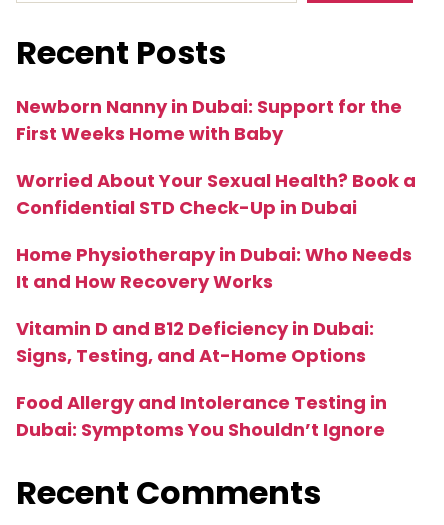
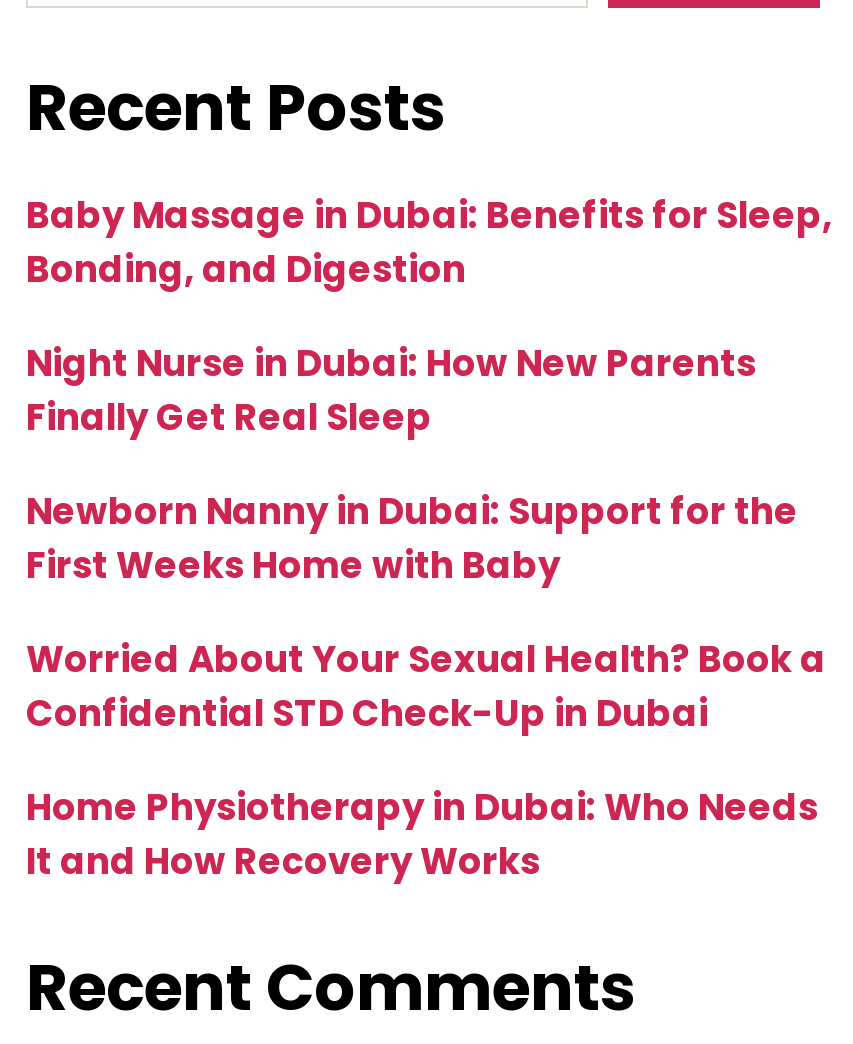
+ Baby Massage in Dubai: Benefits for Sleep,
+ Bonding, and Digestion
+ Night Nurse in Dubai: How New Parents
+ Finally Get Real Sleep

moved down: Newborn Nanny in Dubai: Support for the | First Weeks Home with Baby | Worried About Your Sexual Health? Book a | Confidential STD Check-Up in Dubai | Home Physiotherapy in Dubai: Who Needs | It and How Recovery Works

- Vitamin D and B12 Deficiency in Dubai:
- Signs, Testing, and At-Home Options
- Food Allergy and Intolerance Testing in
- Dubai: Symptoms You Shouldn’t Ignore
